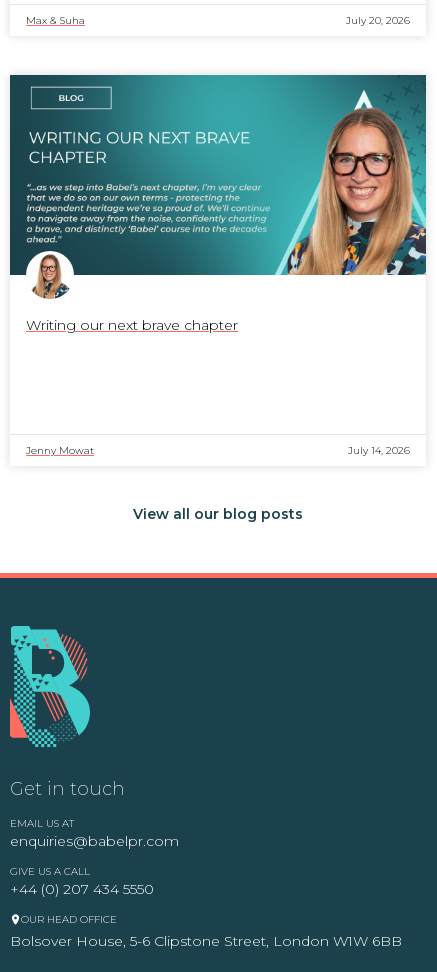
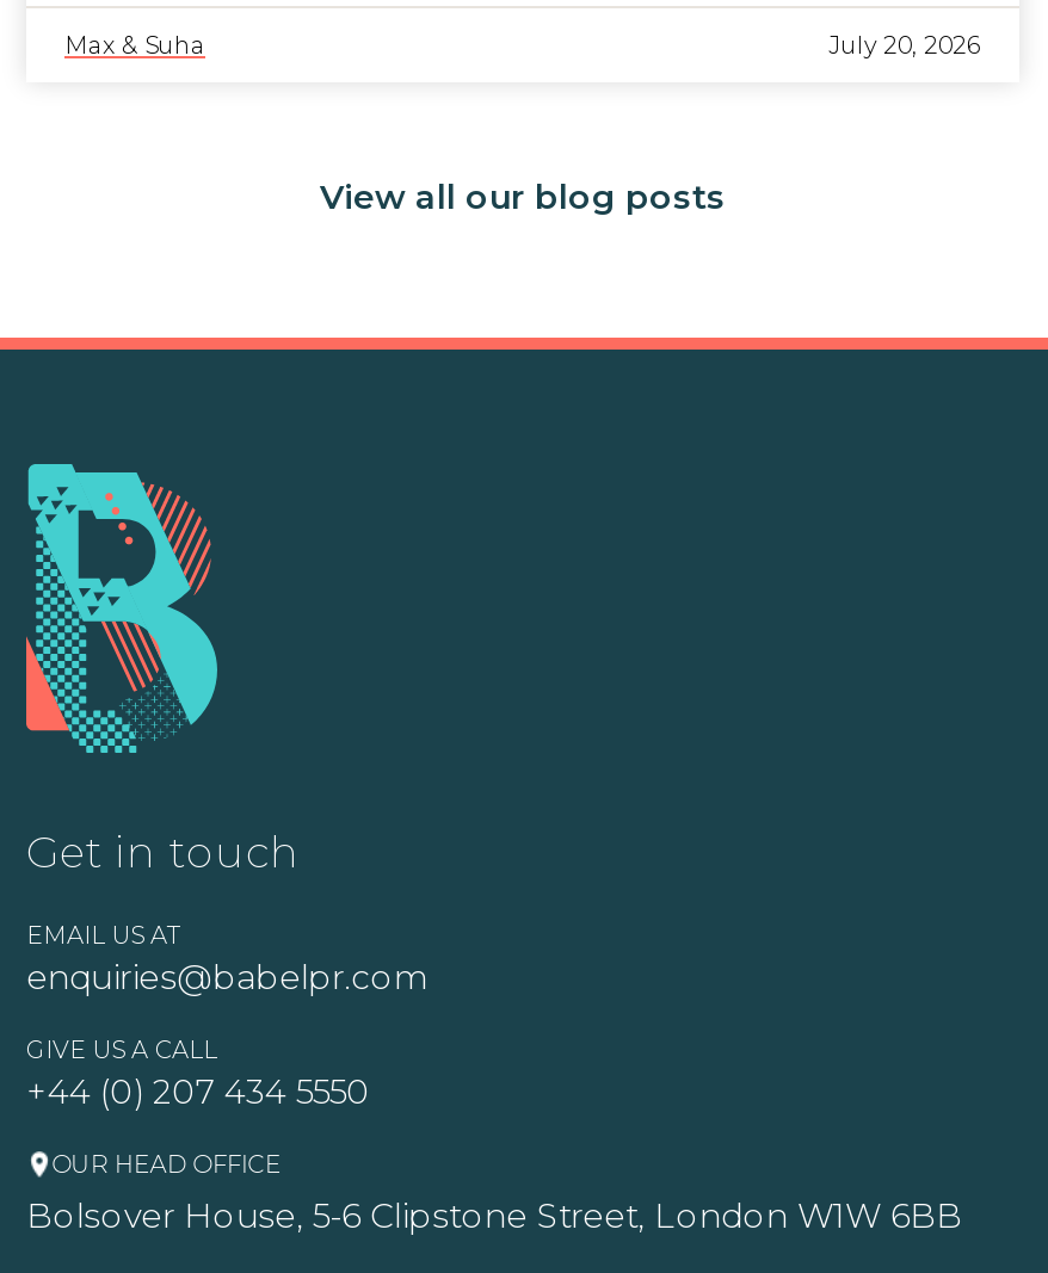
- [image]
- Writing our next brave chapter

- Jenny Mowat
- July 14, 2026
